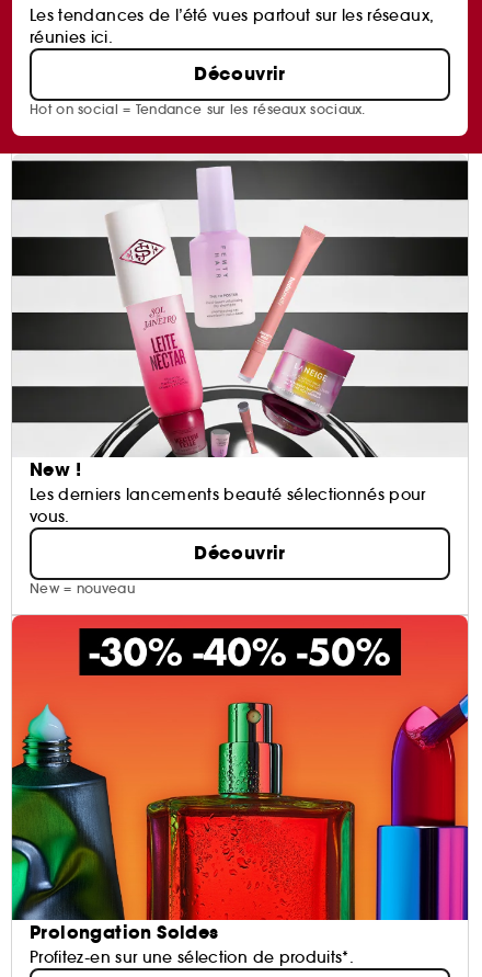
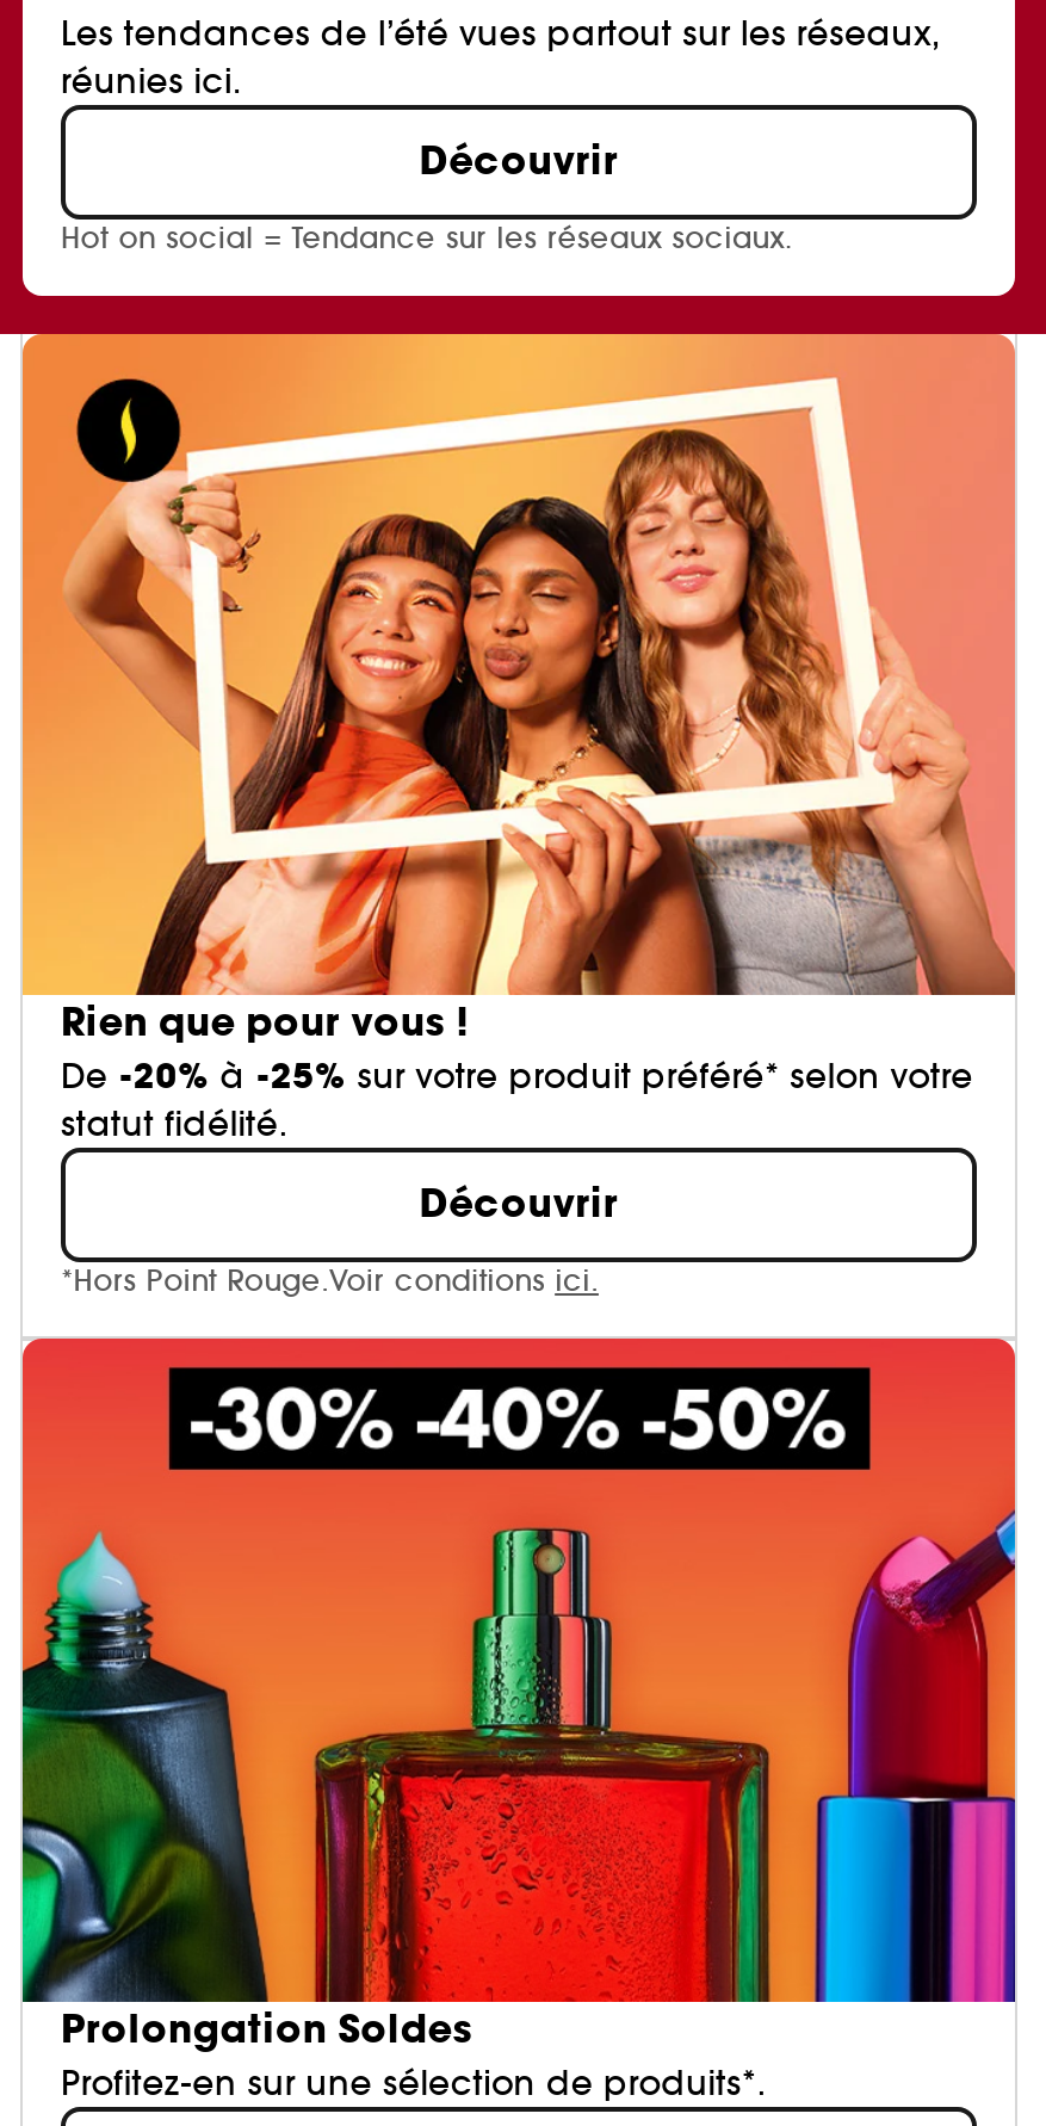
- [image]
- New !
- Les derniers lancements beauté sélectionnés pour
- vous.
+ [image]
+ Rien que pour vous !
+ De -20% à -25% sur votre produit préféré* selon votre
+ statut fidélité.

- New = nouveau
+ *Hors Point Rouge.Voir conditionsici.
